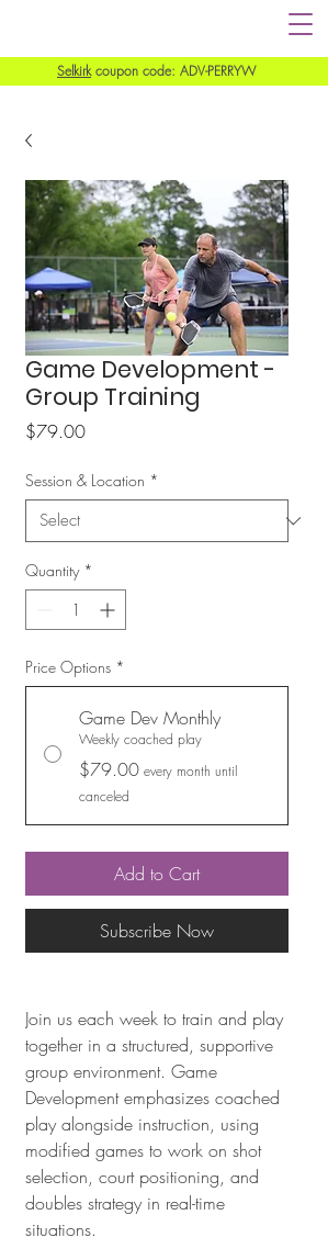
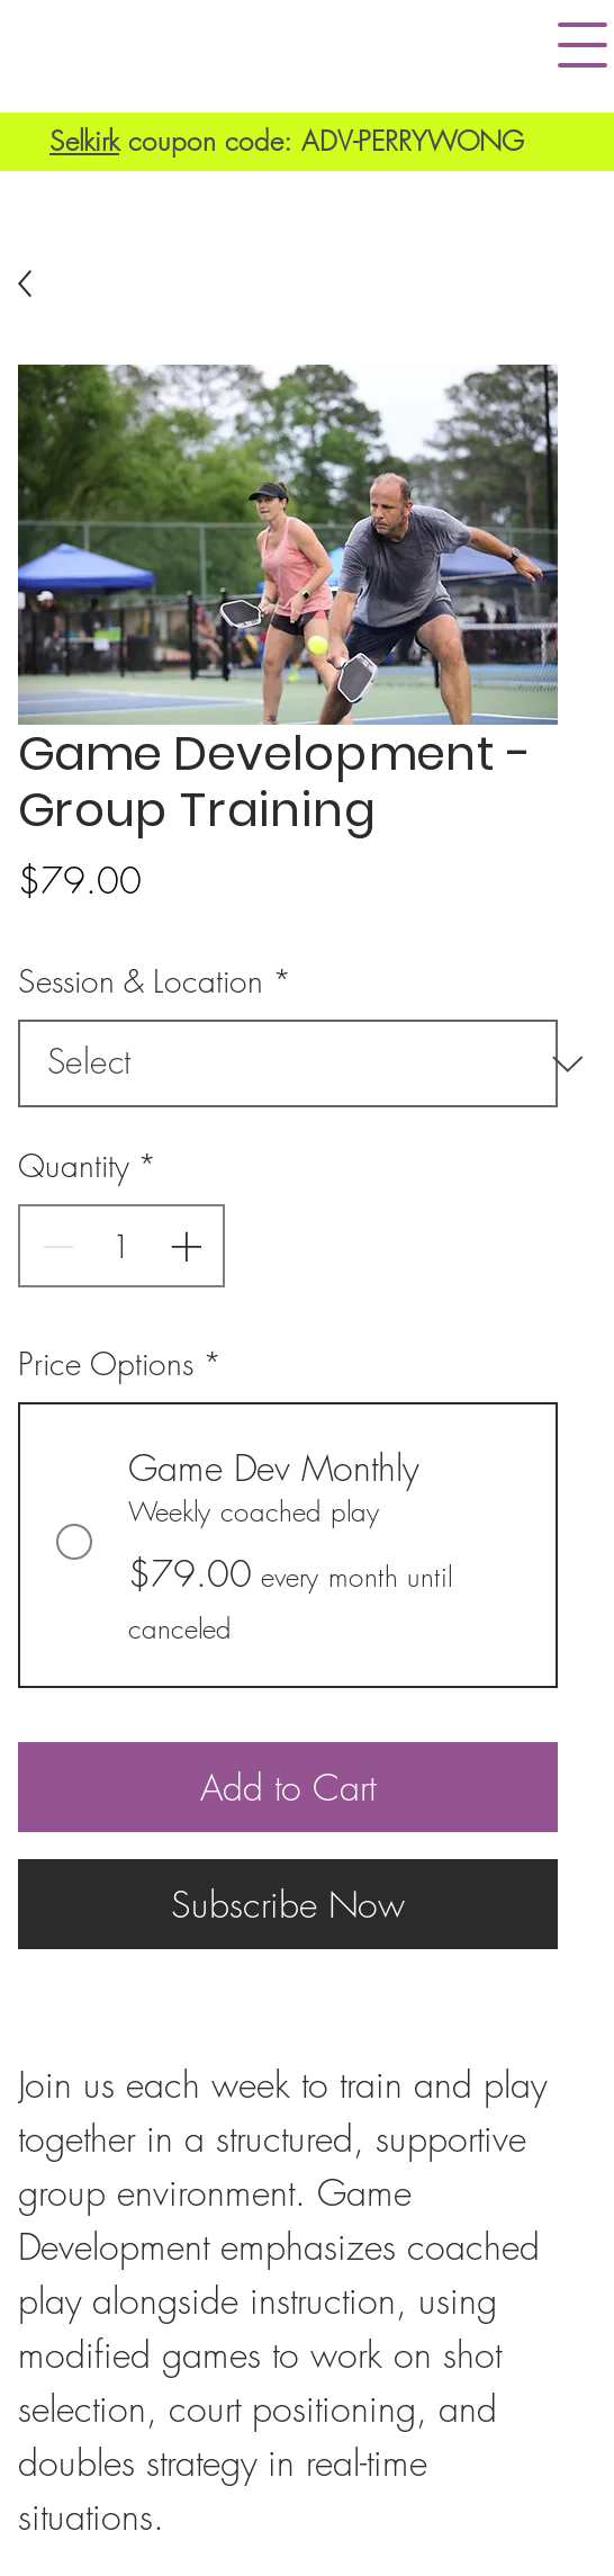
- Selkirk coupon code: ADV-PERRYW
+ Selkirk coupon code: ADV-PERRYWONG
